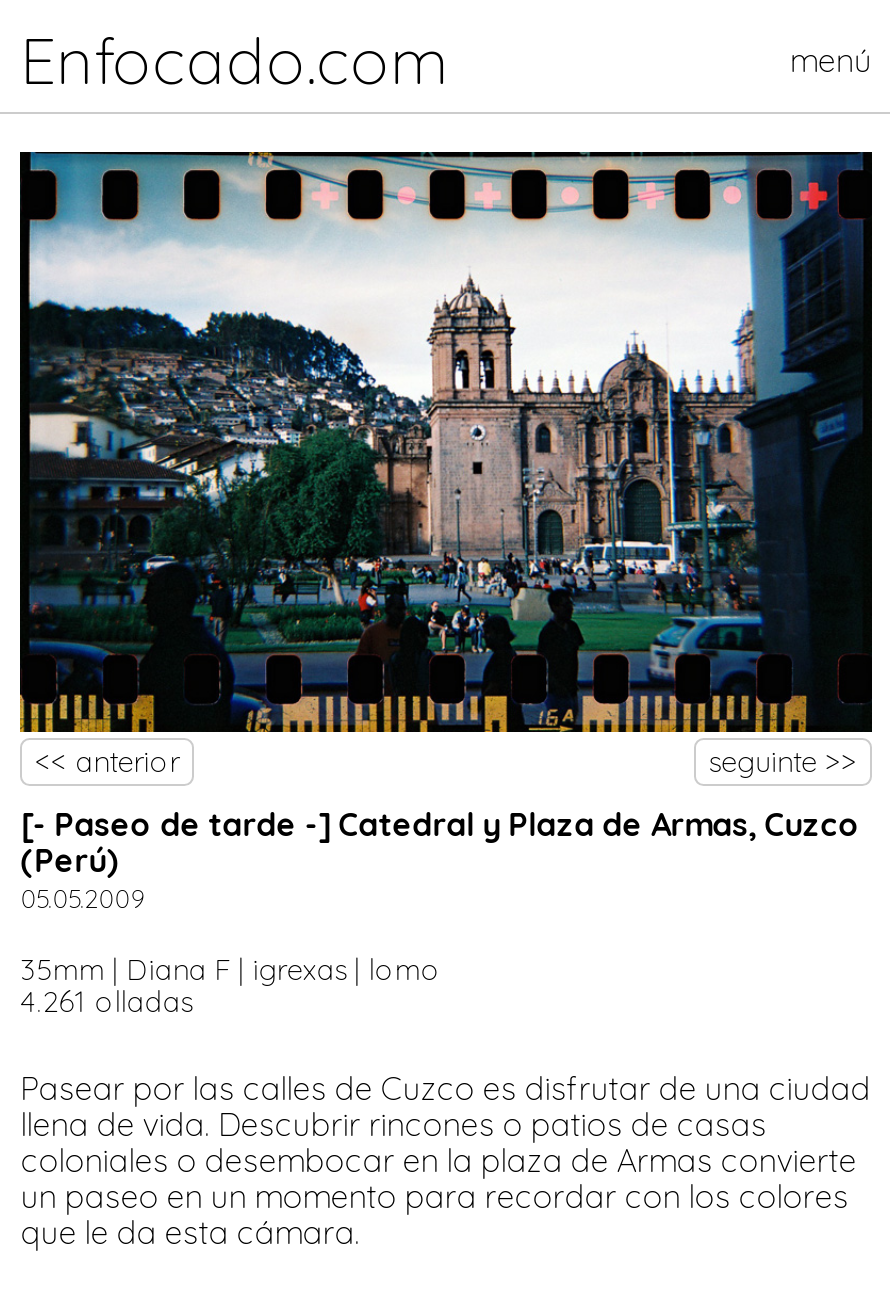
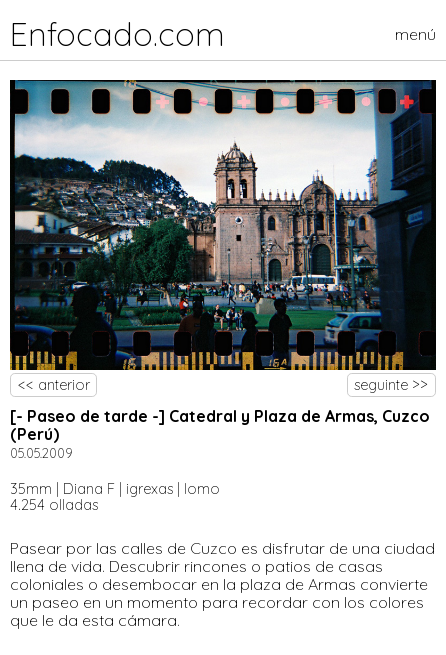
- 4.261 olladas
+ 4.254 olladas
